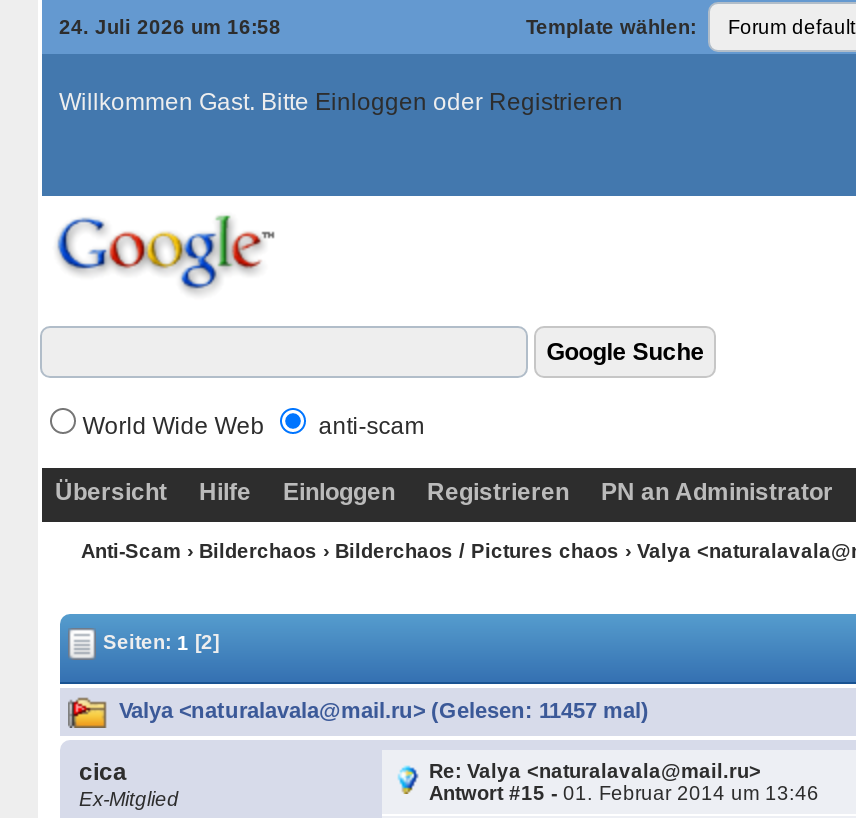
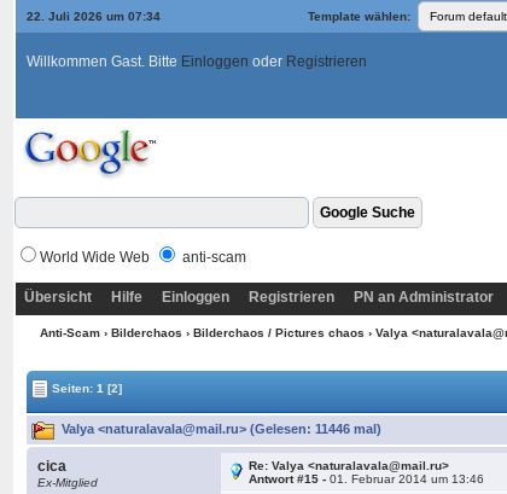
- 24. Juli 2026 um 16:58
+ 22. Juli 2026 um 07:34

- Valya <naturalavala@mail.ru> (Gelesen: 11457 mal)
+ Valya <naturalavala@mail.ru> (Gelesen: 11446 mal)
